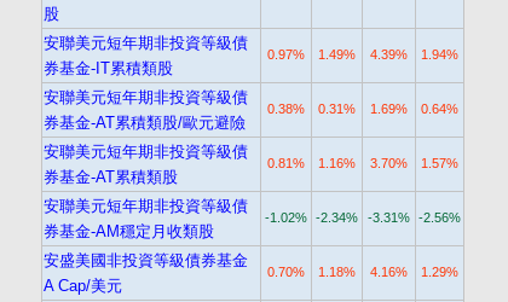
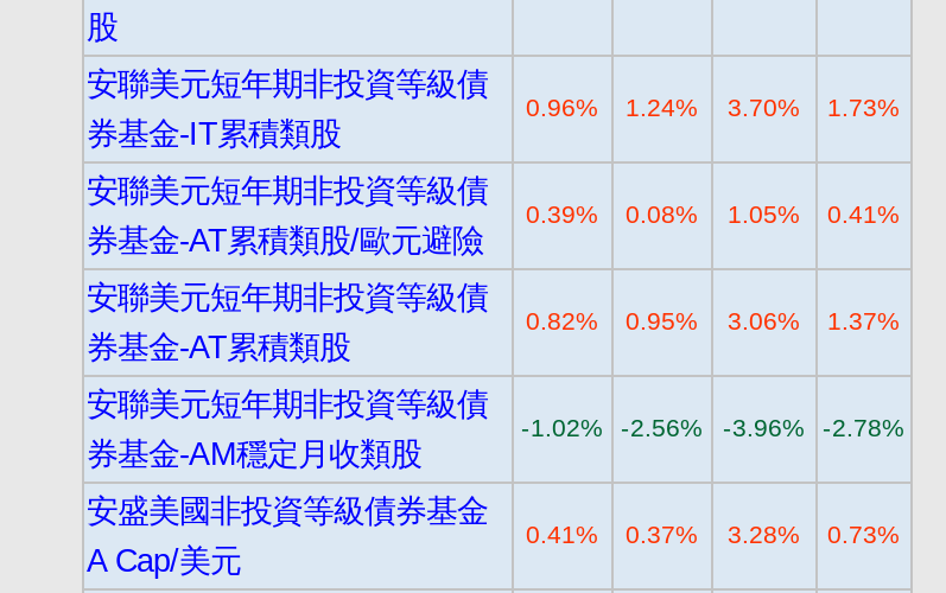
- 0.97%
+ 0.96%

- 1.49%
+ 1.24%

- 4.39%
+ 3.70%

- 1.94%
+ 1.73%

- 0.38%
+ 0.39%

- 0.31%
+ 0.08%

- 1.69%
+ 1.05%

- 0.64%
+ 0.41%

- 0.81%
+ 0.82%

- 1.16%
+ 0.95%

- 3.70%
+ 3.06%

- 1.57%
+ 1.37%

- -1.02% -2.34%
+ -1.02% -2.56%

- -3.31% -2.56%
+ -3.96% -2.78%

- 0.70%
+ 0.41%

- 1.18%
+ 0.37%

- 4.16%
+ 3.28%

- 1.29%
+ 0.73%
